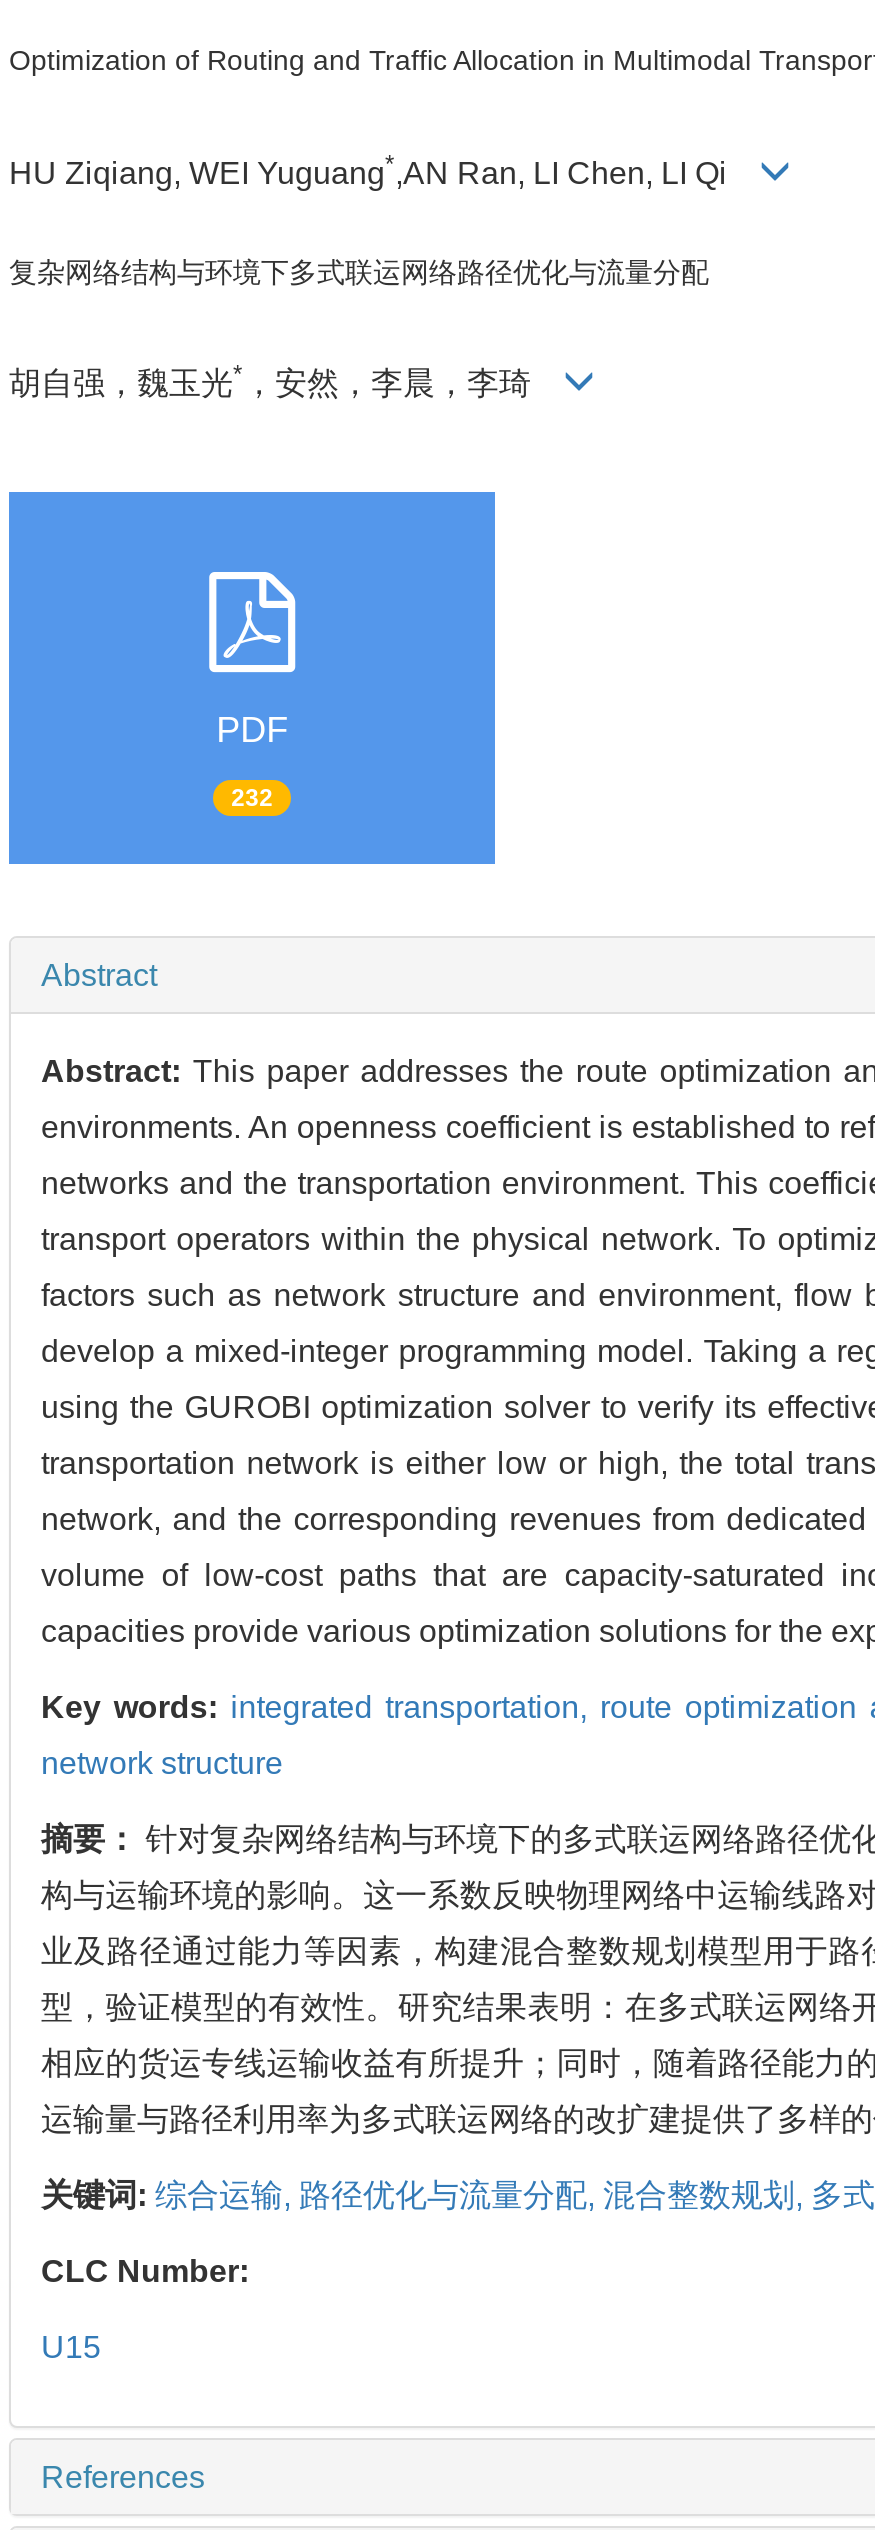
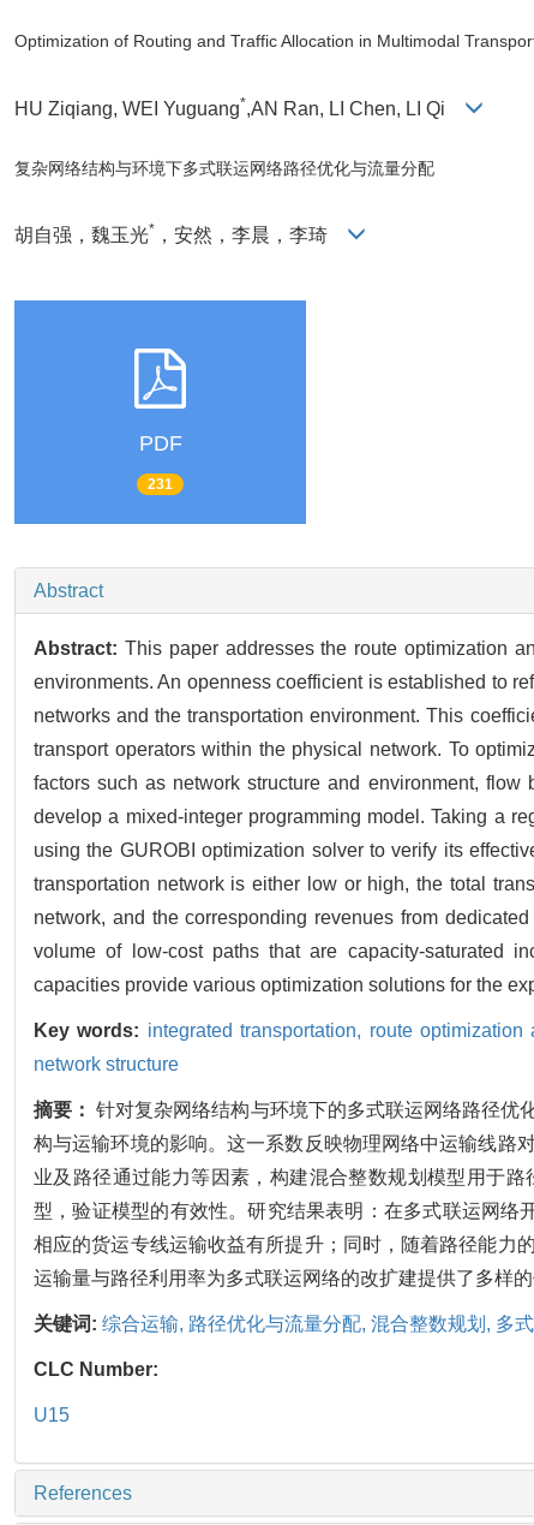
- 232
+ 231
